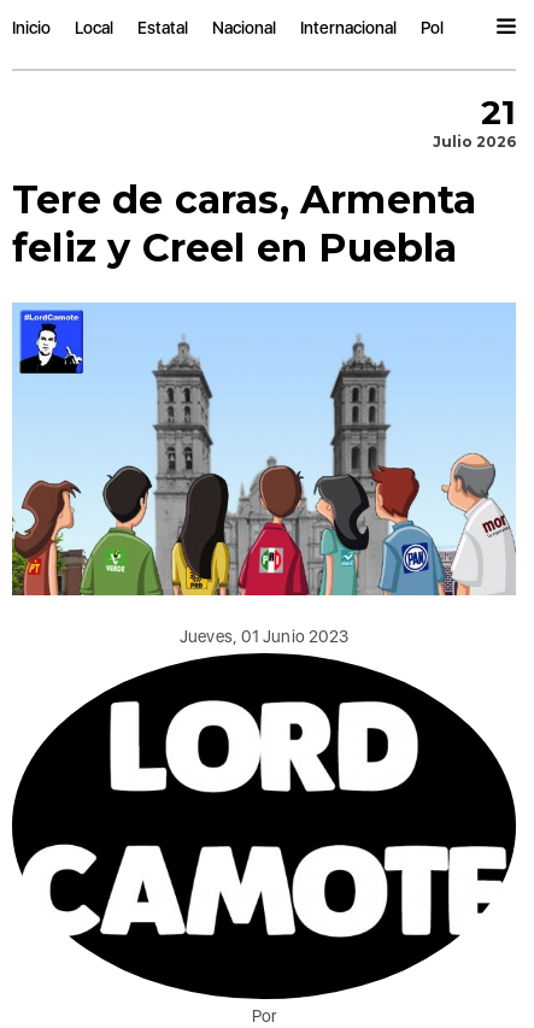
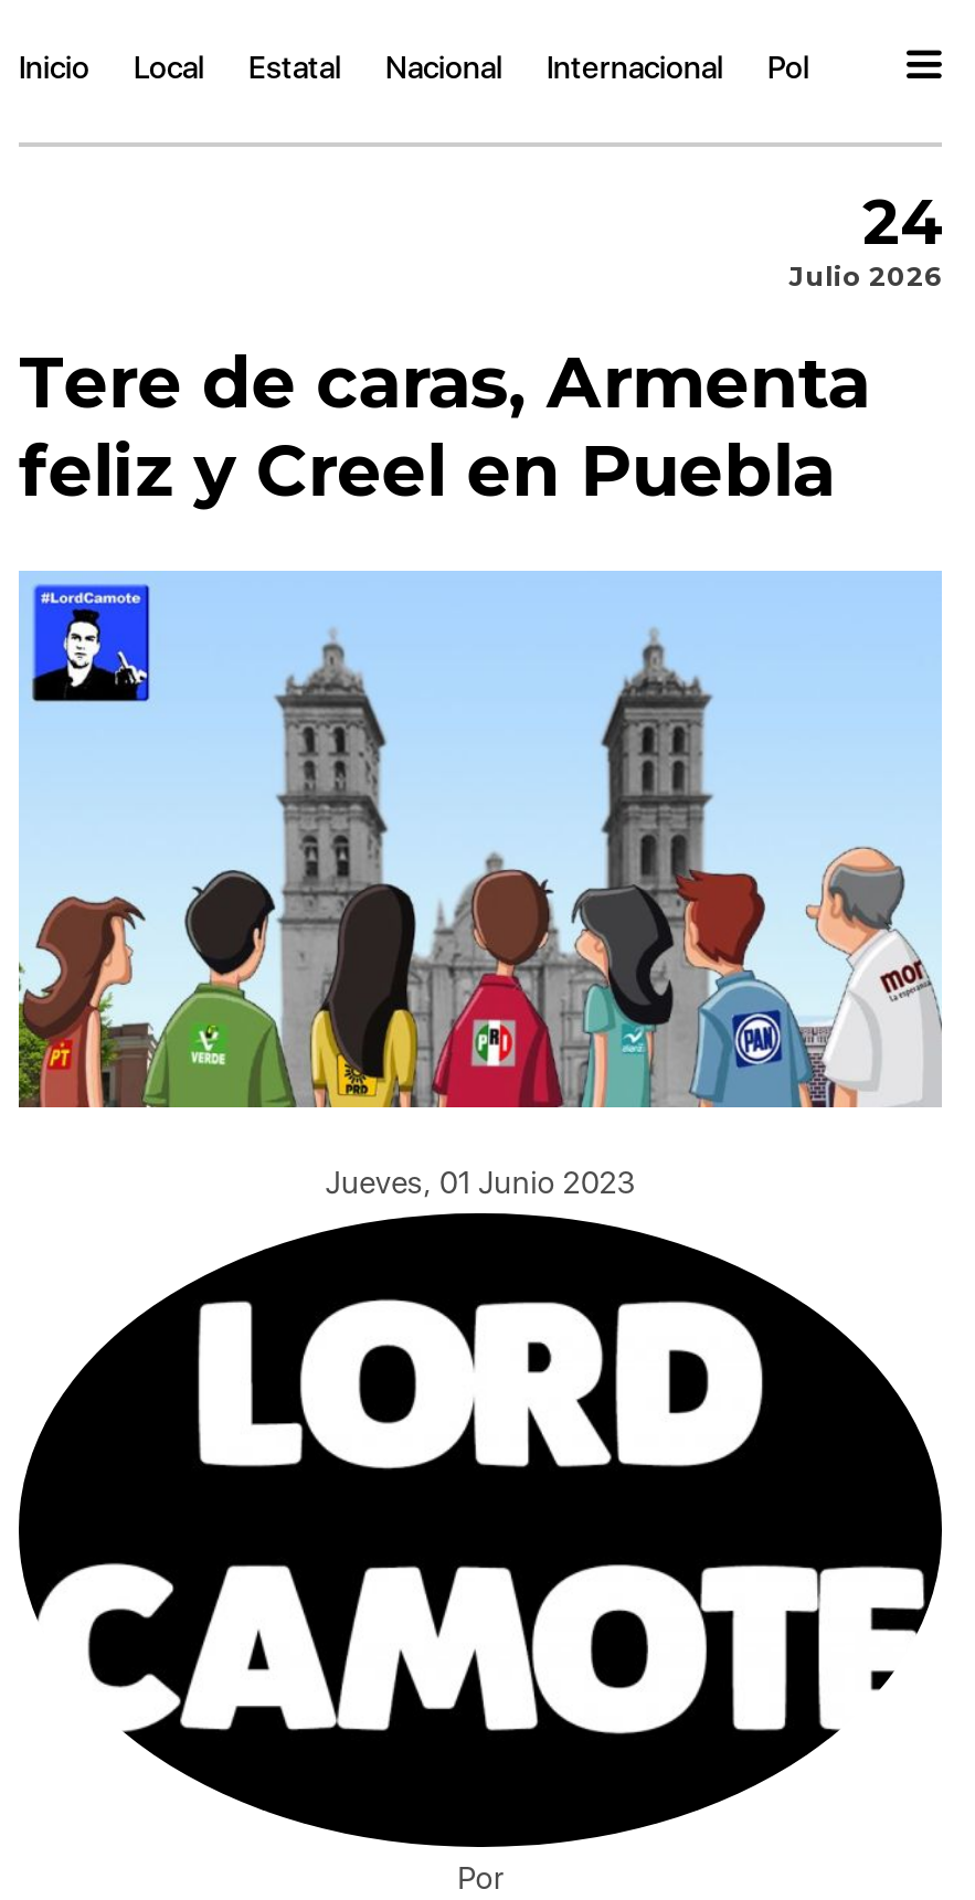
- 21
+ 24
